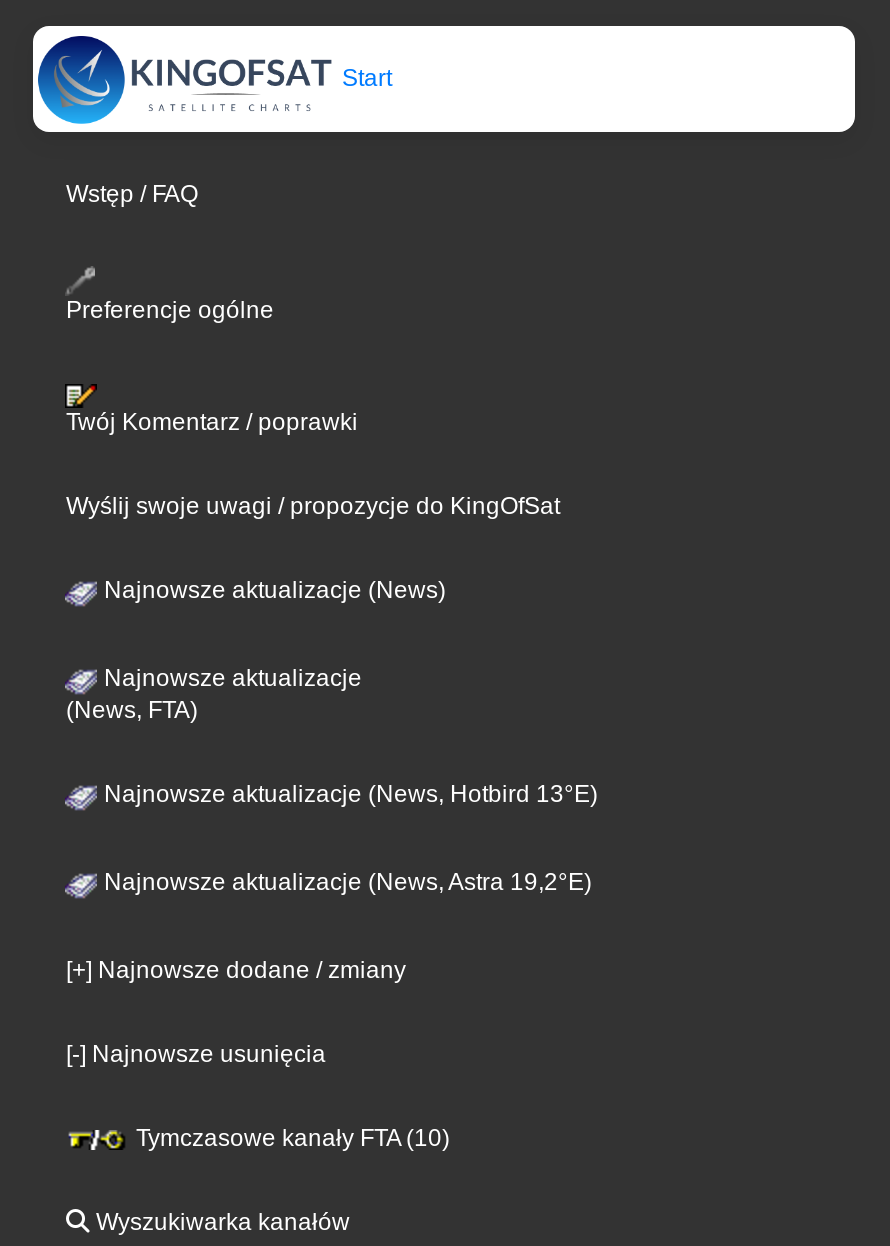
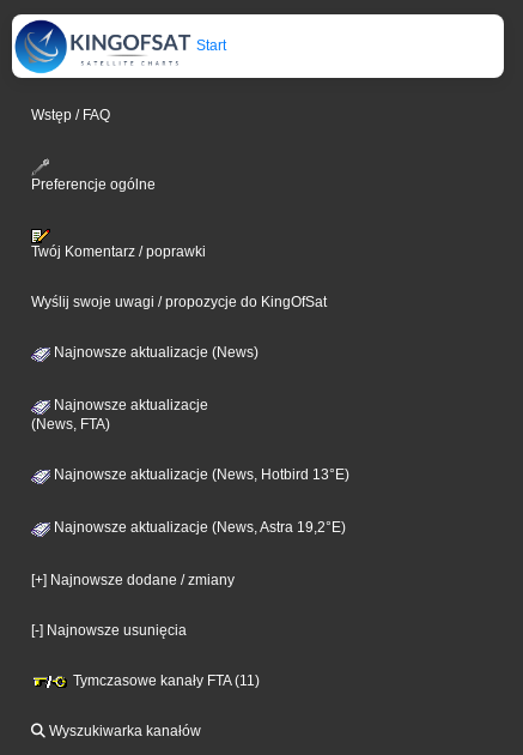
- Tymczasowe kanały FTA (10)
+ Tymczasowe kanały FTA (11)
